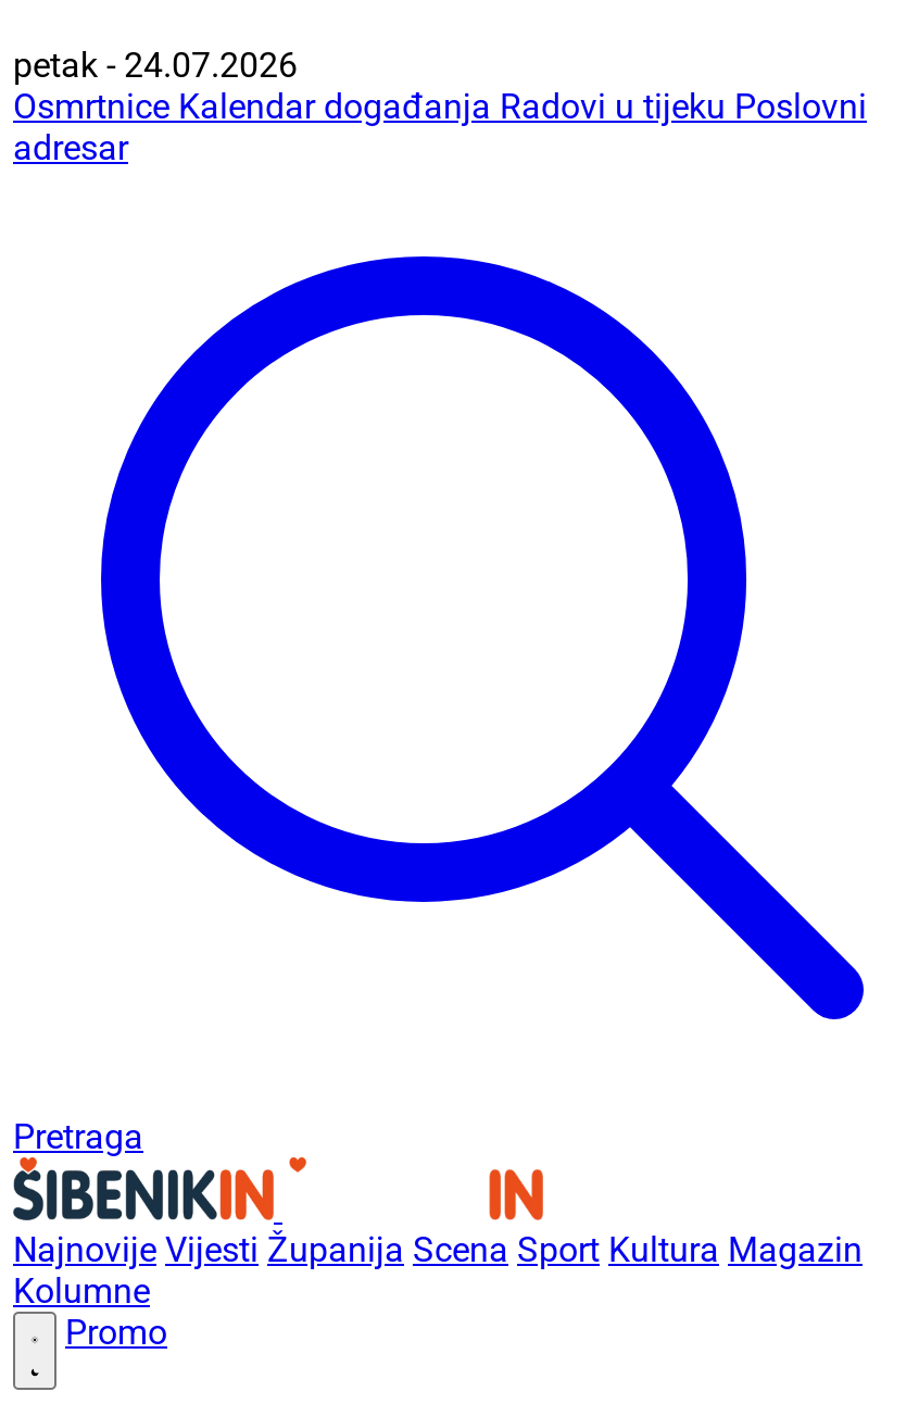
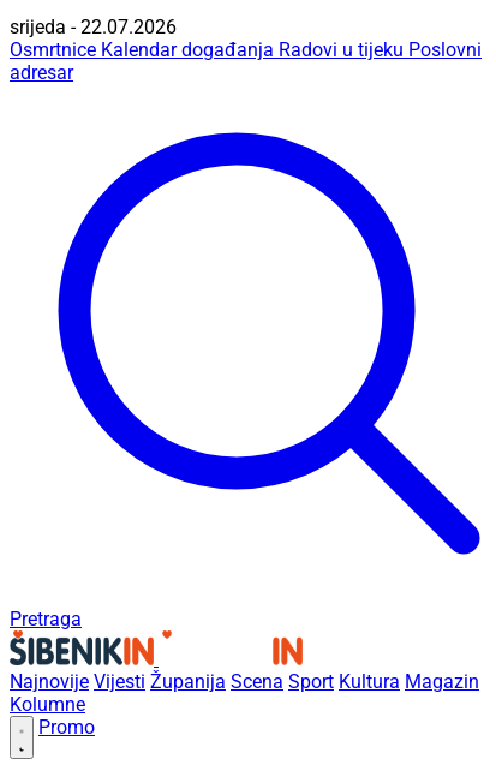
- petak - 24.07.2026
+ srijeda - 22.07.2026
